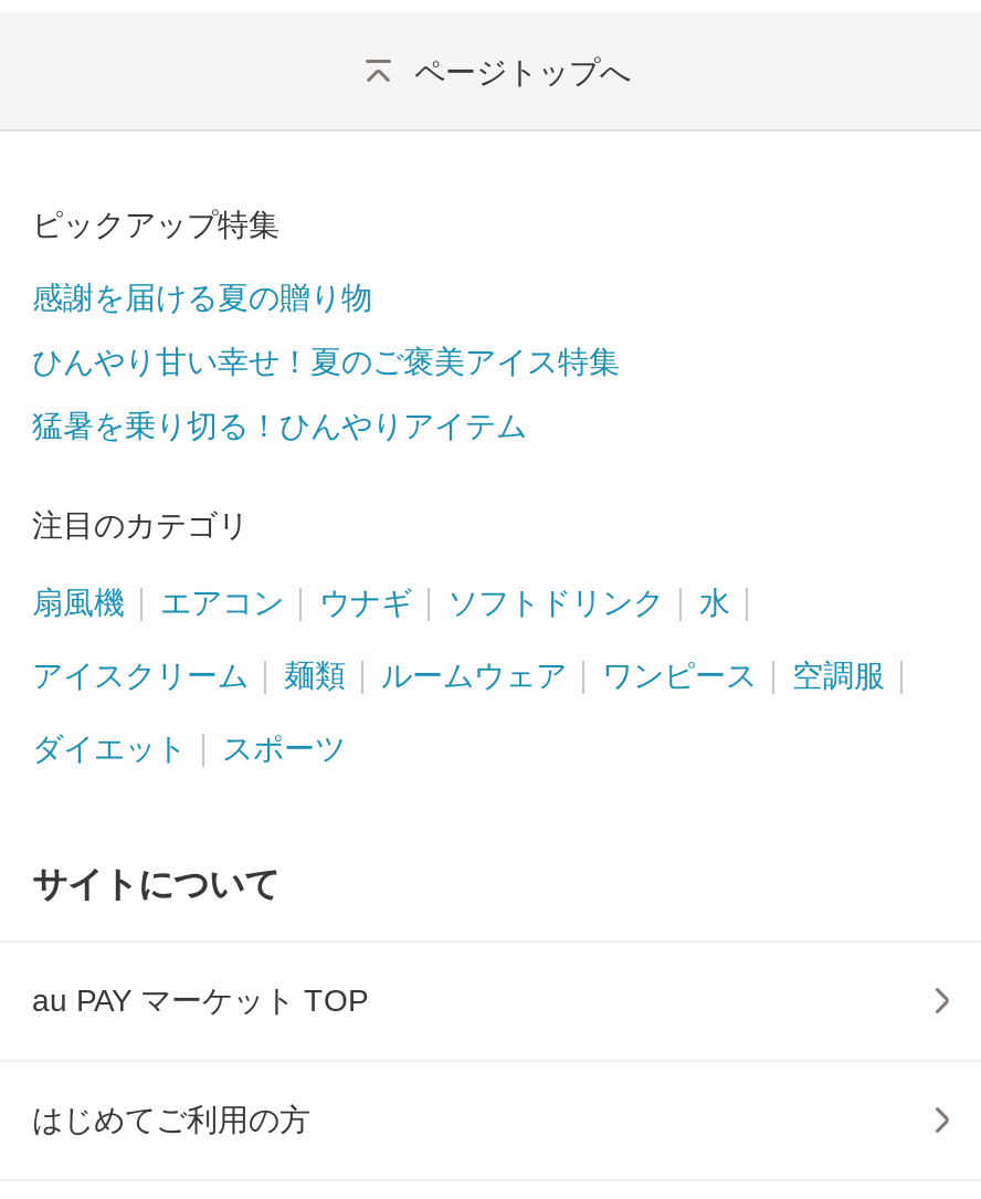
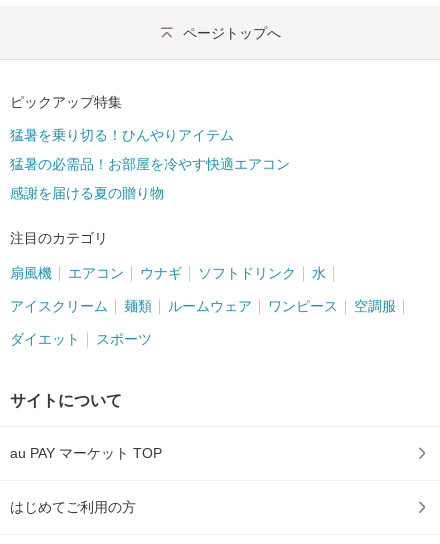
moved down: 感謝を届ける夏の贈り物

- ひんやり甘い幸せ！夏のご褒美アイス特集

moved up: 猛暑を乗り切る！ひんやりアイテム

+ 猛暑の必需品！お部屋を冷やす快適エアコン
